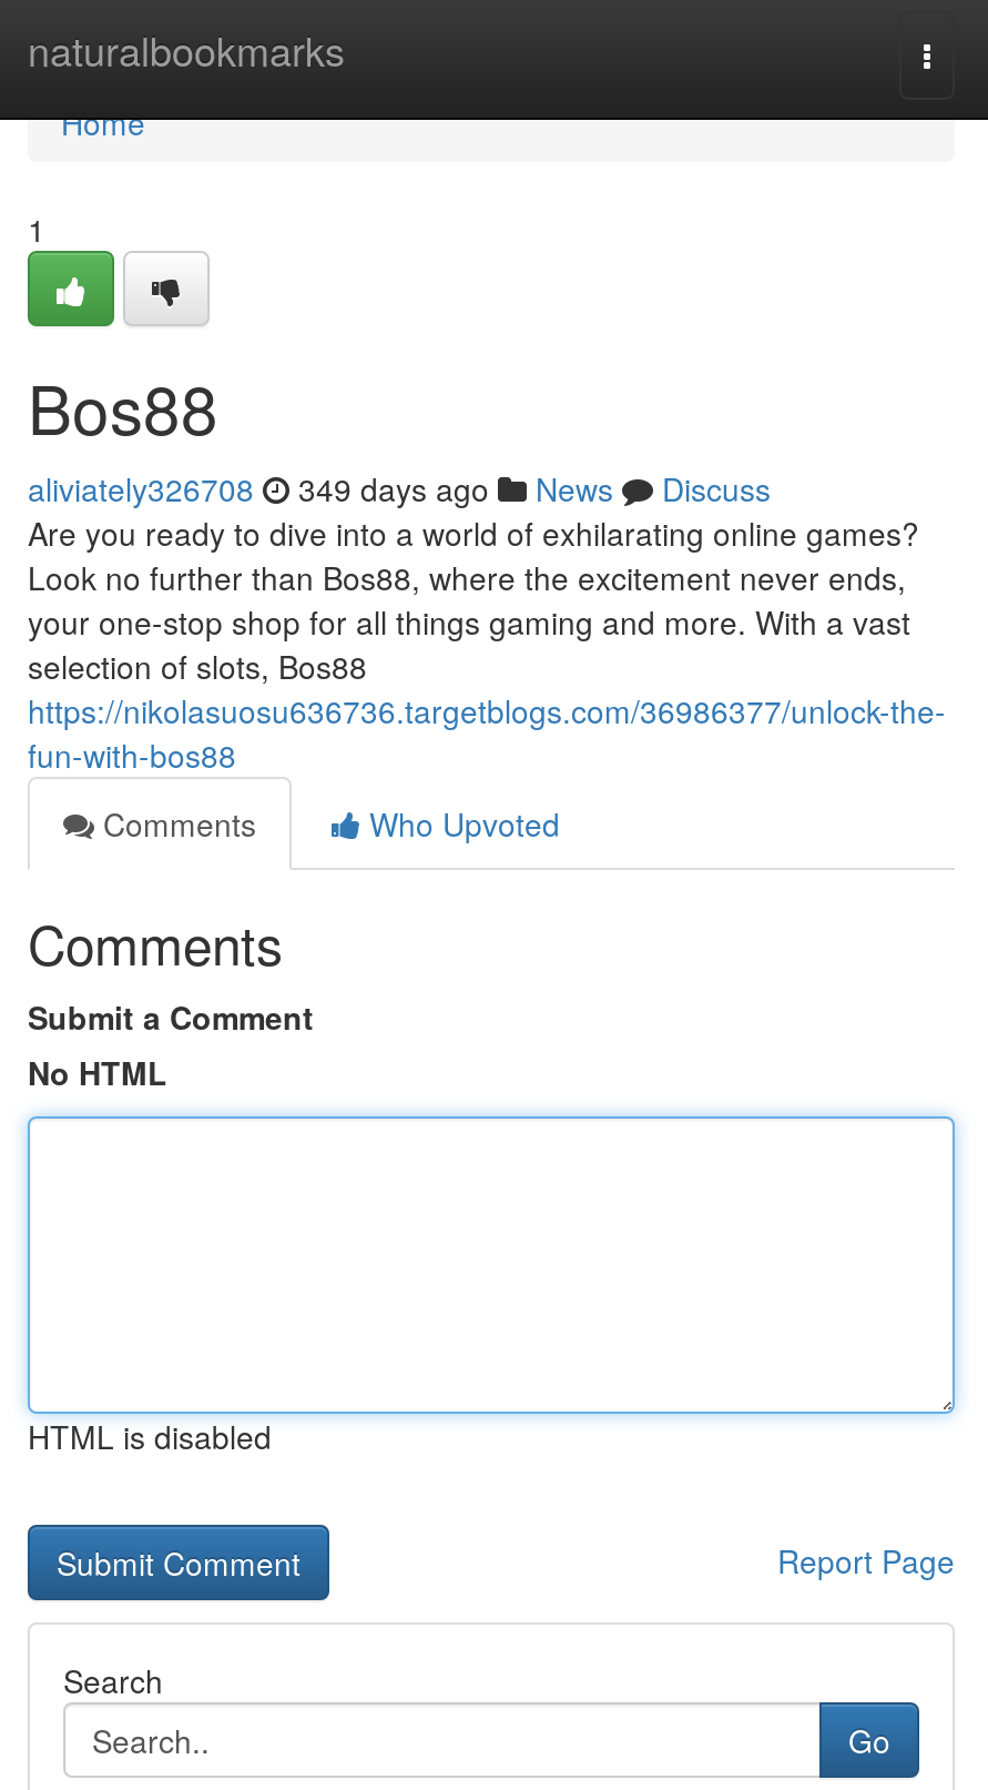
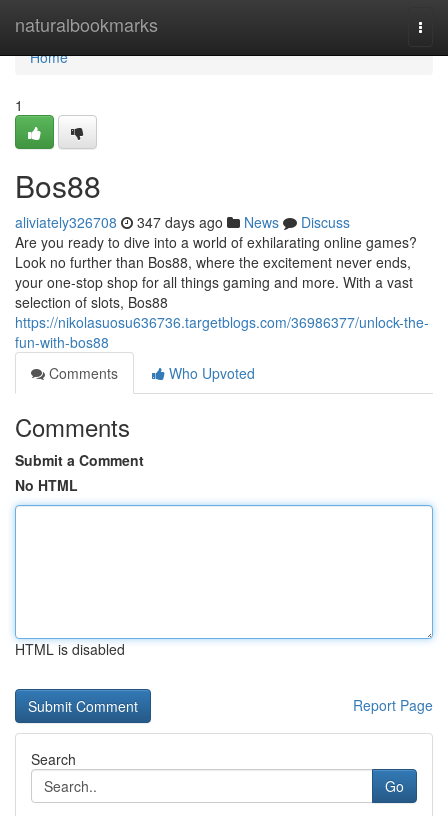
- aliviately326708 349 days ago News Discuss
+ aliviately326708 347 days ago News Discuss
